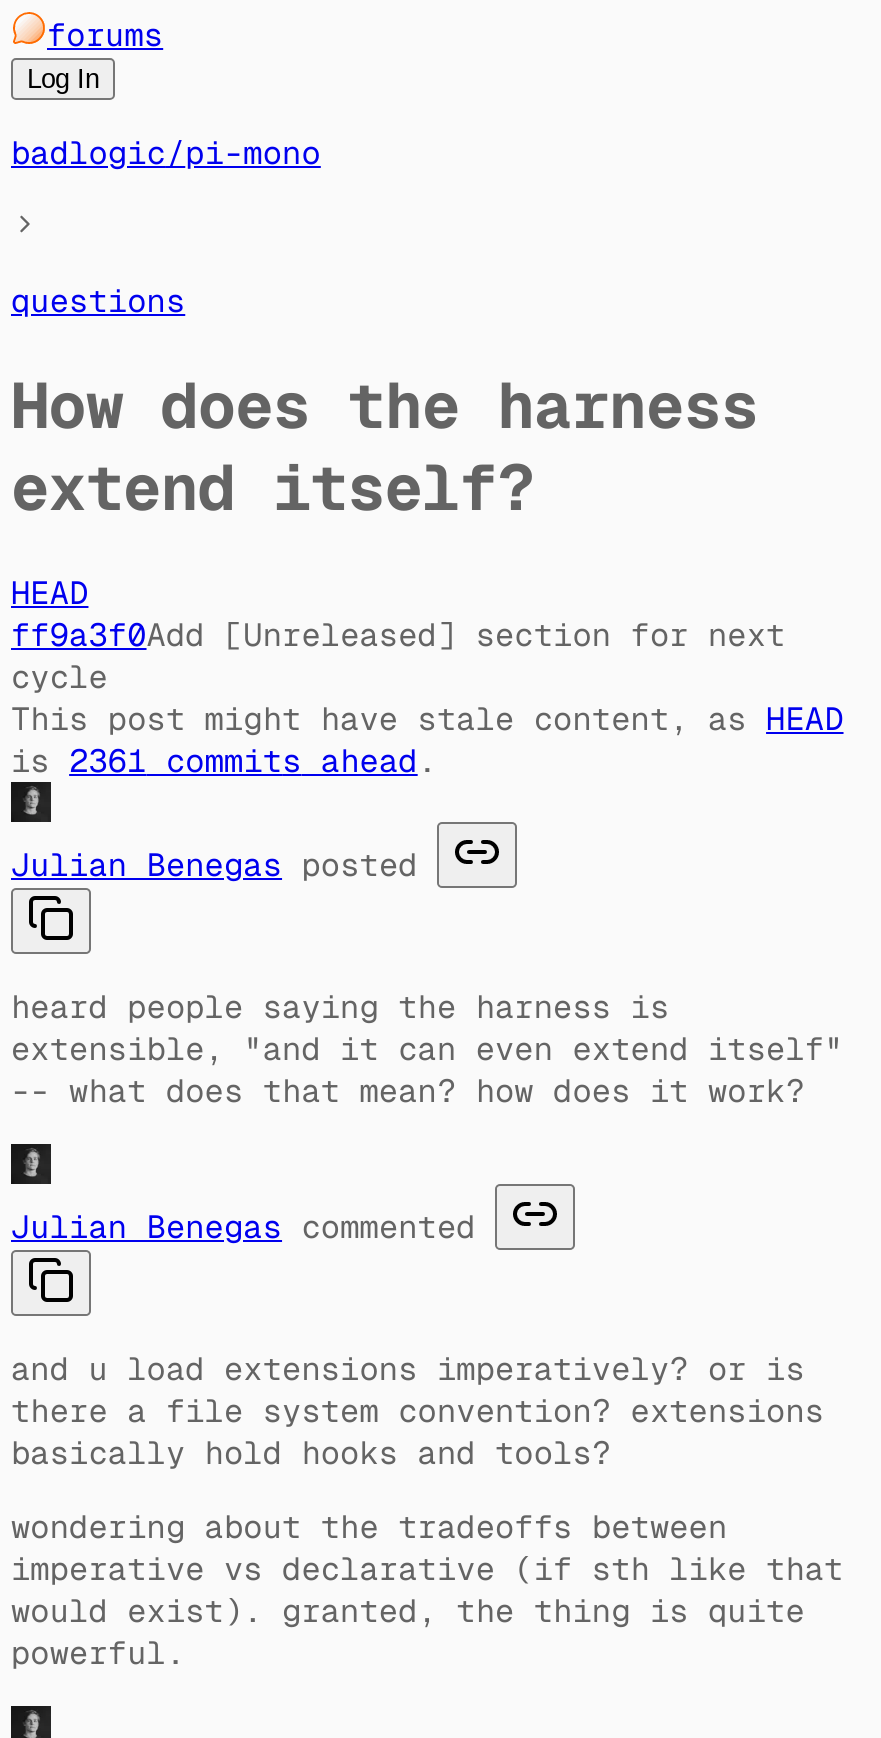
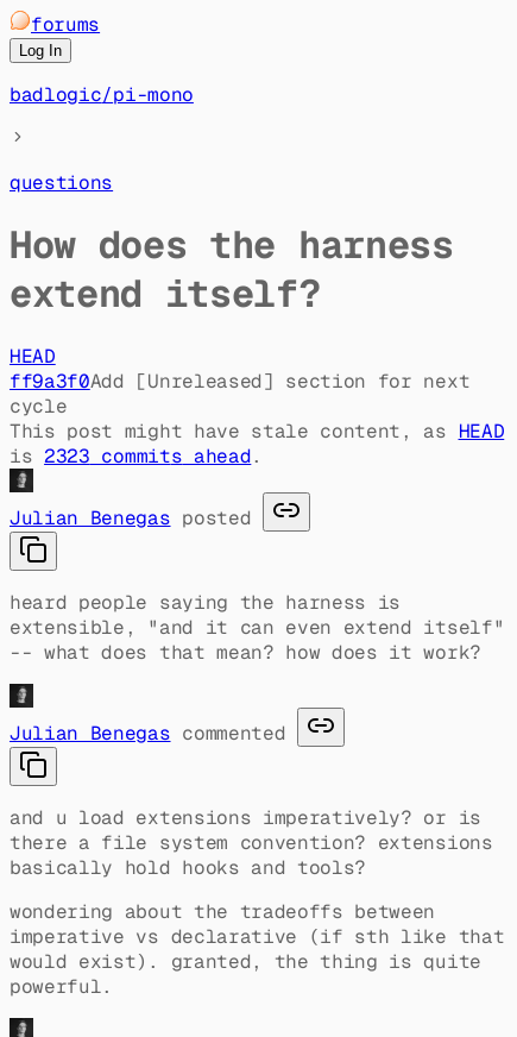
- is 2361 commits ahead.
+ is 2323 commits ahead.
